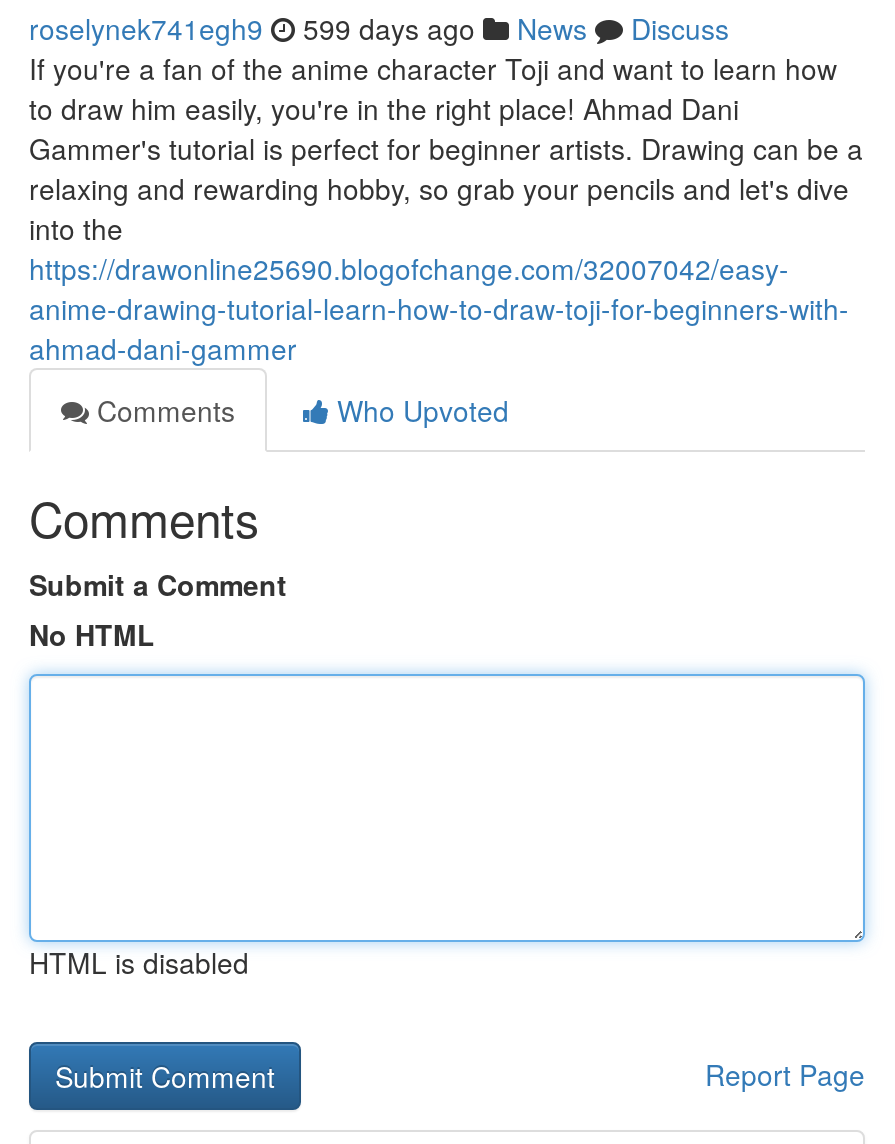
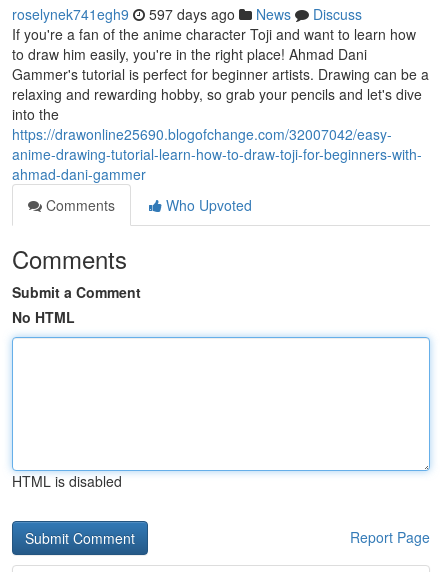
- roselynek741egh9 599 days ago News Discuss
+ roselynek741egh9 597 days ago News Discuss
